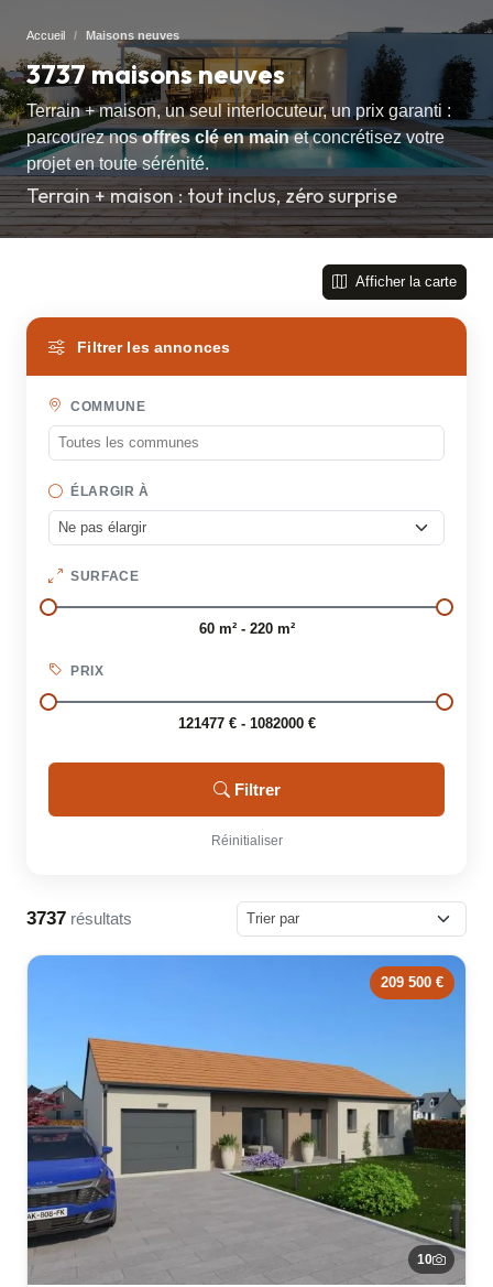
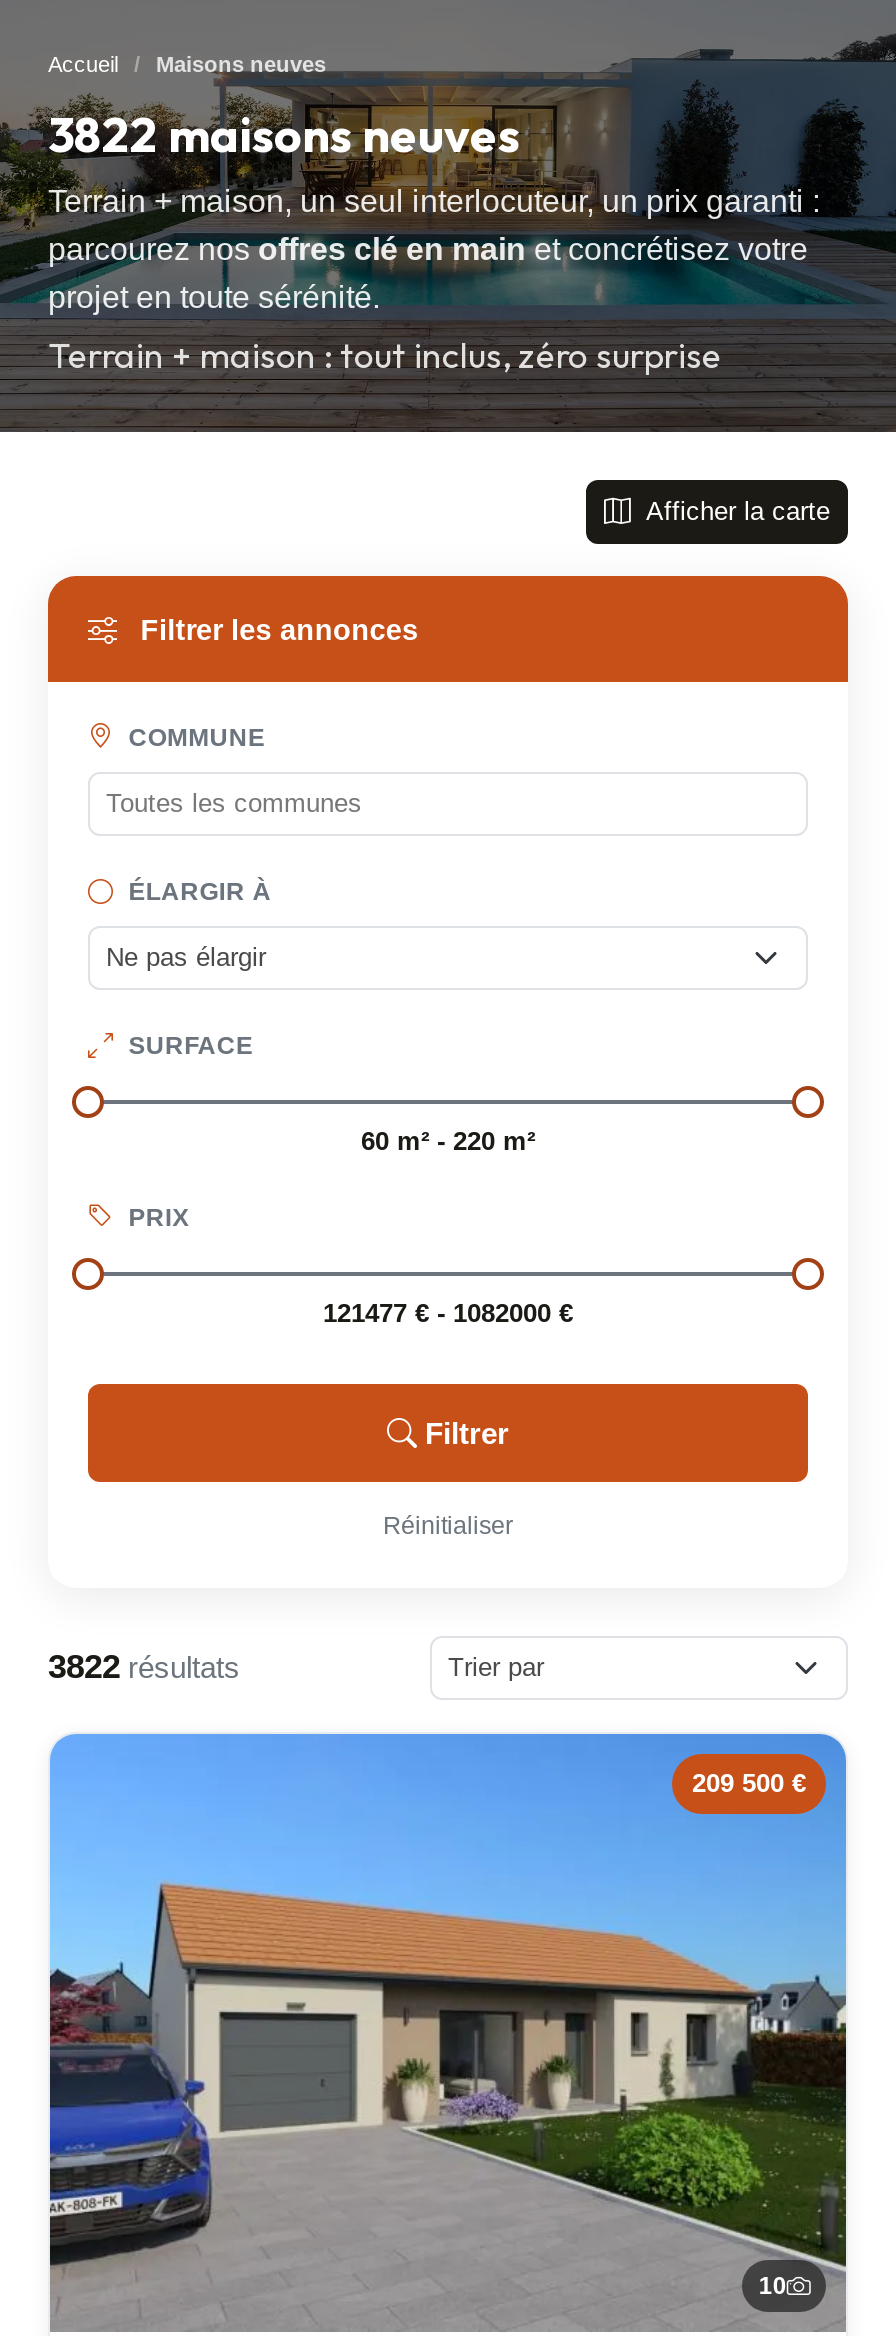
- 3737 maisons neuves
+ 3822 maisons neuves

- 3737 résultats
+ 3822 résultats
